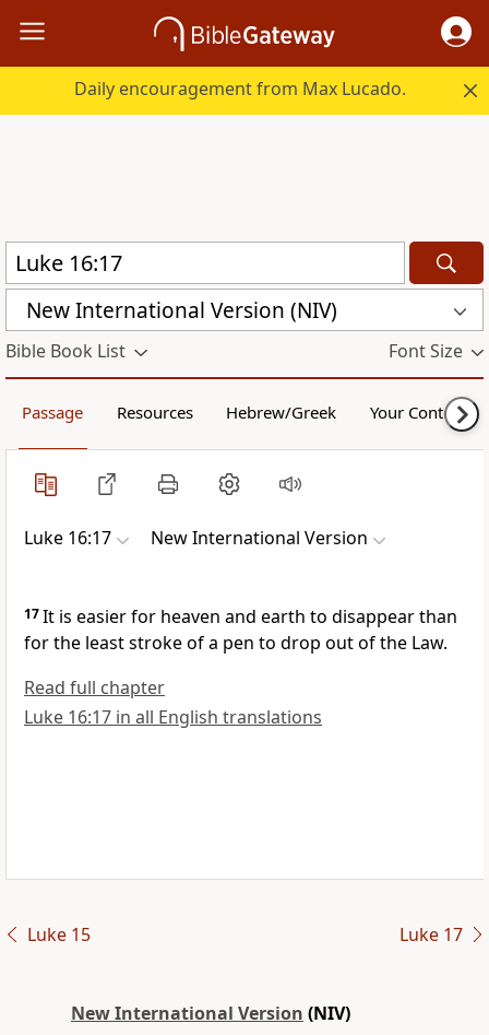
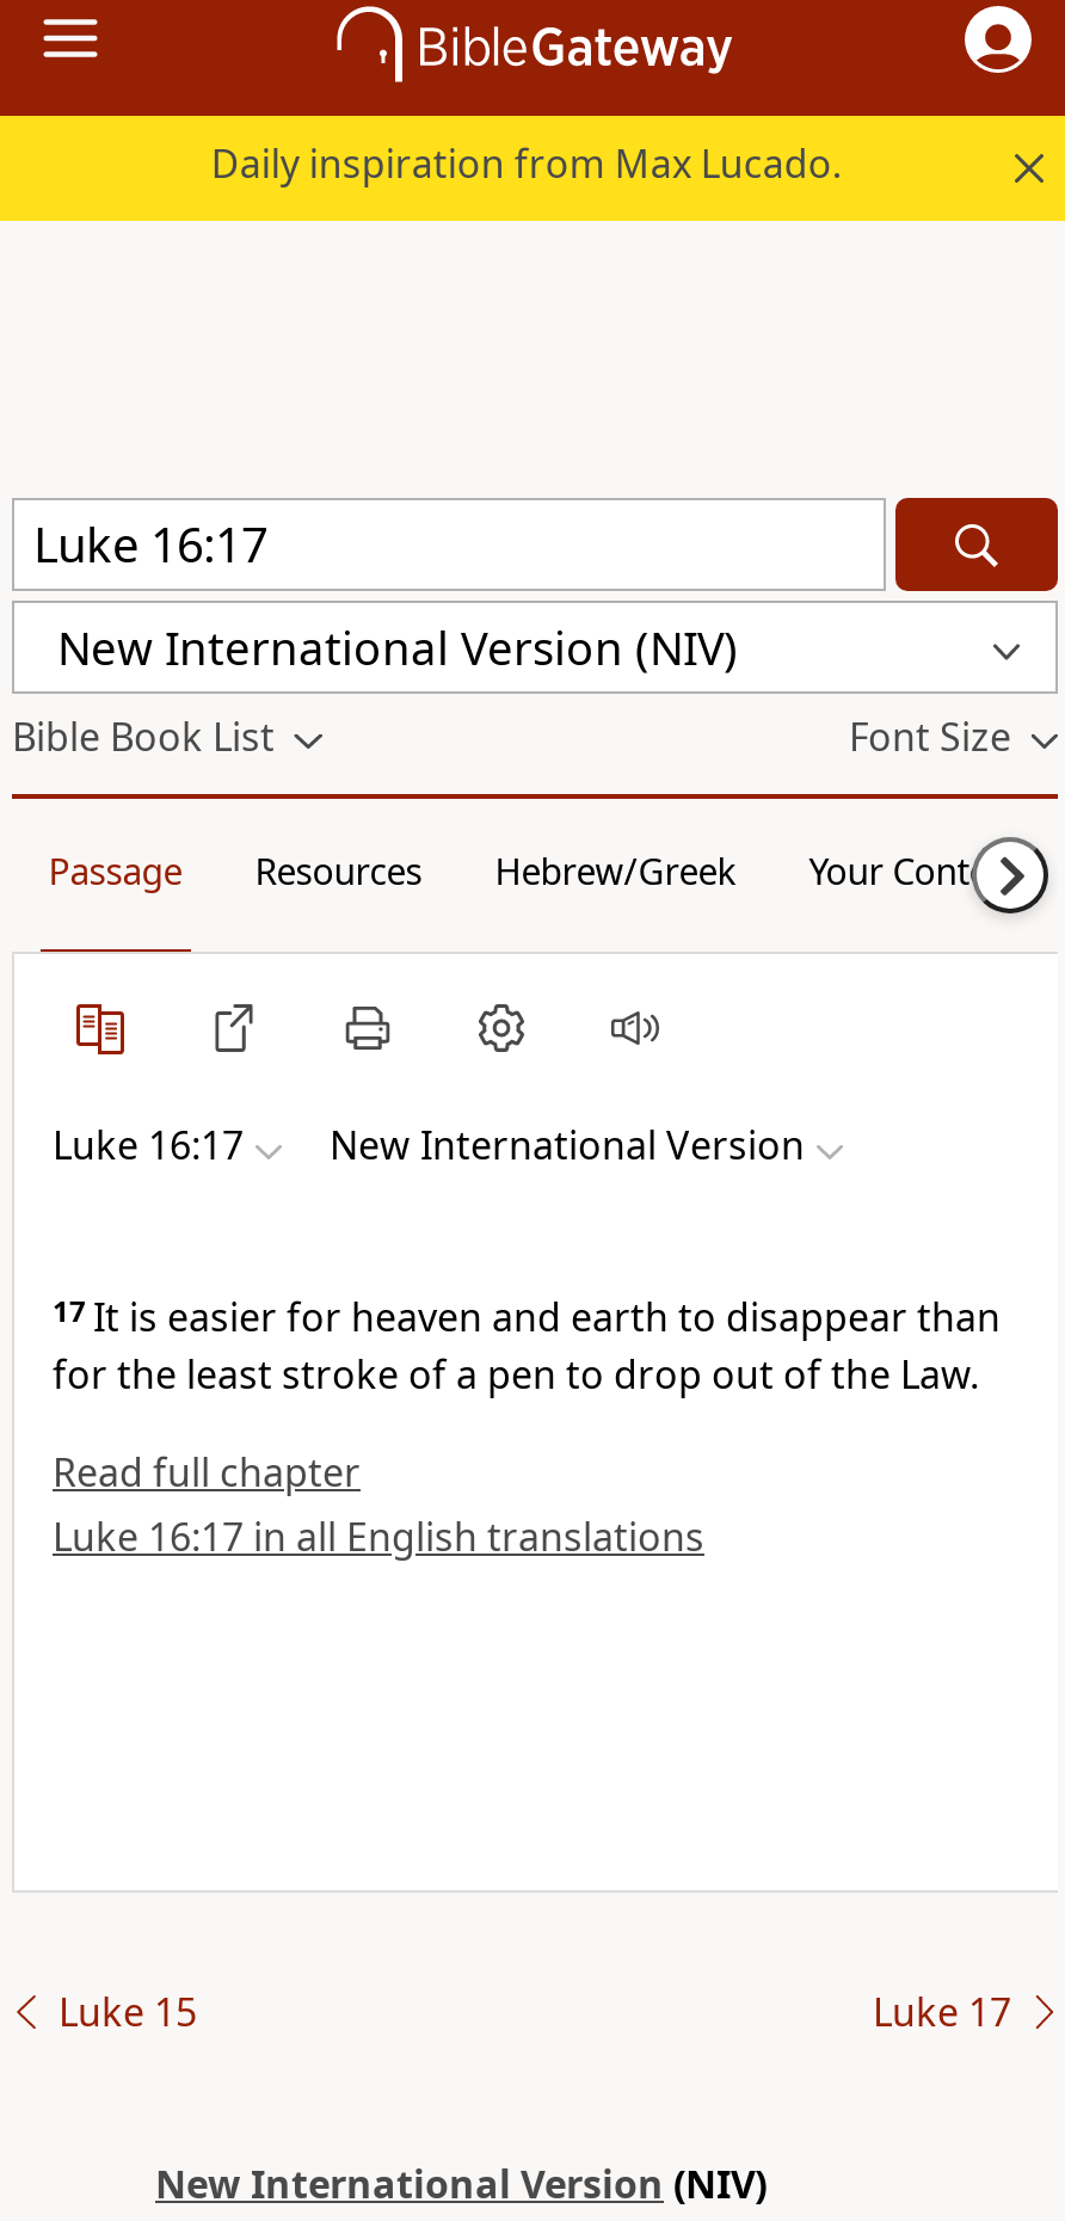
- Daily encouragement from Max Lucado.
+ Daily inspiration from Max Lucado.
